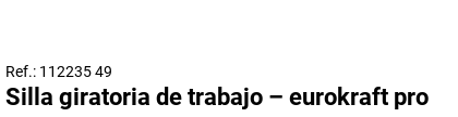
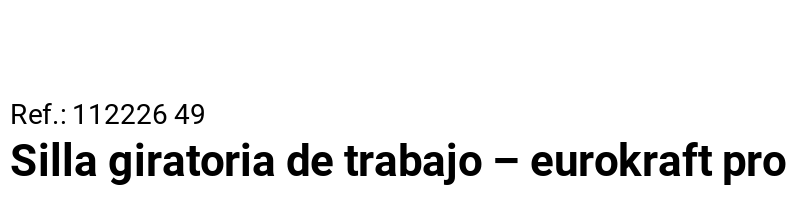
- Ref.: 112235 49
+ Ref.: 112226 49
